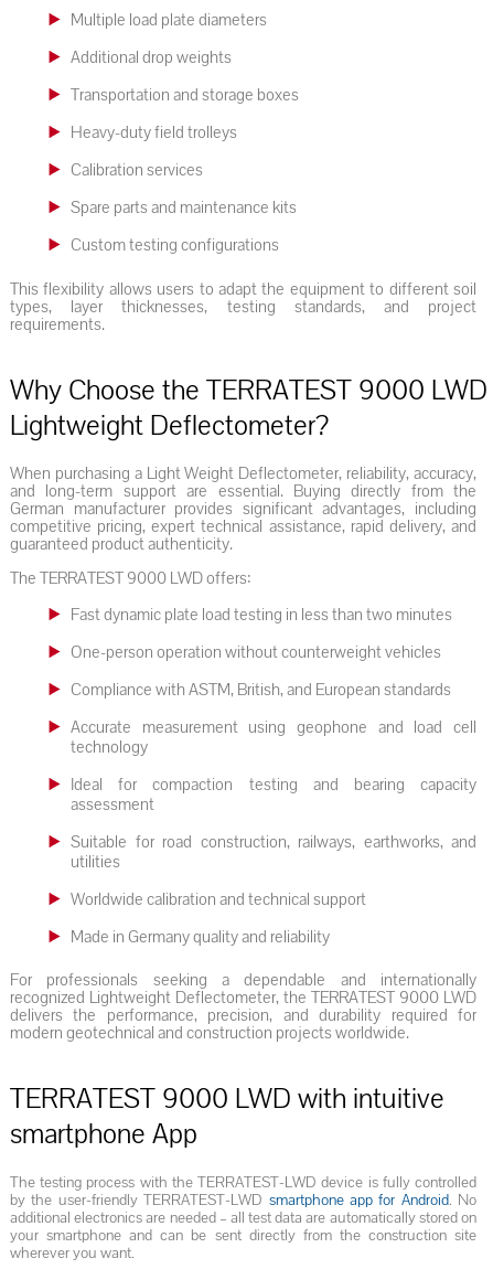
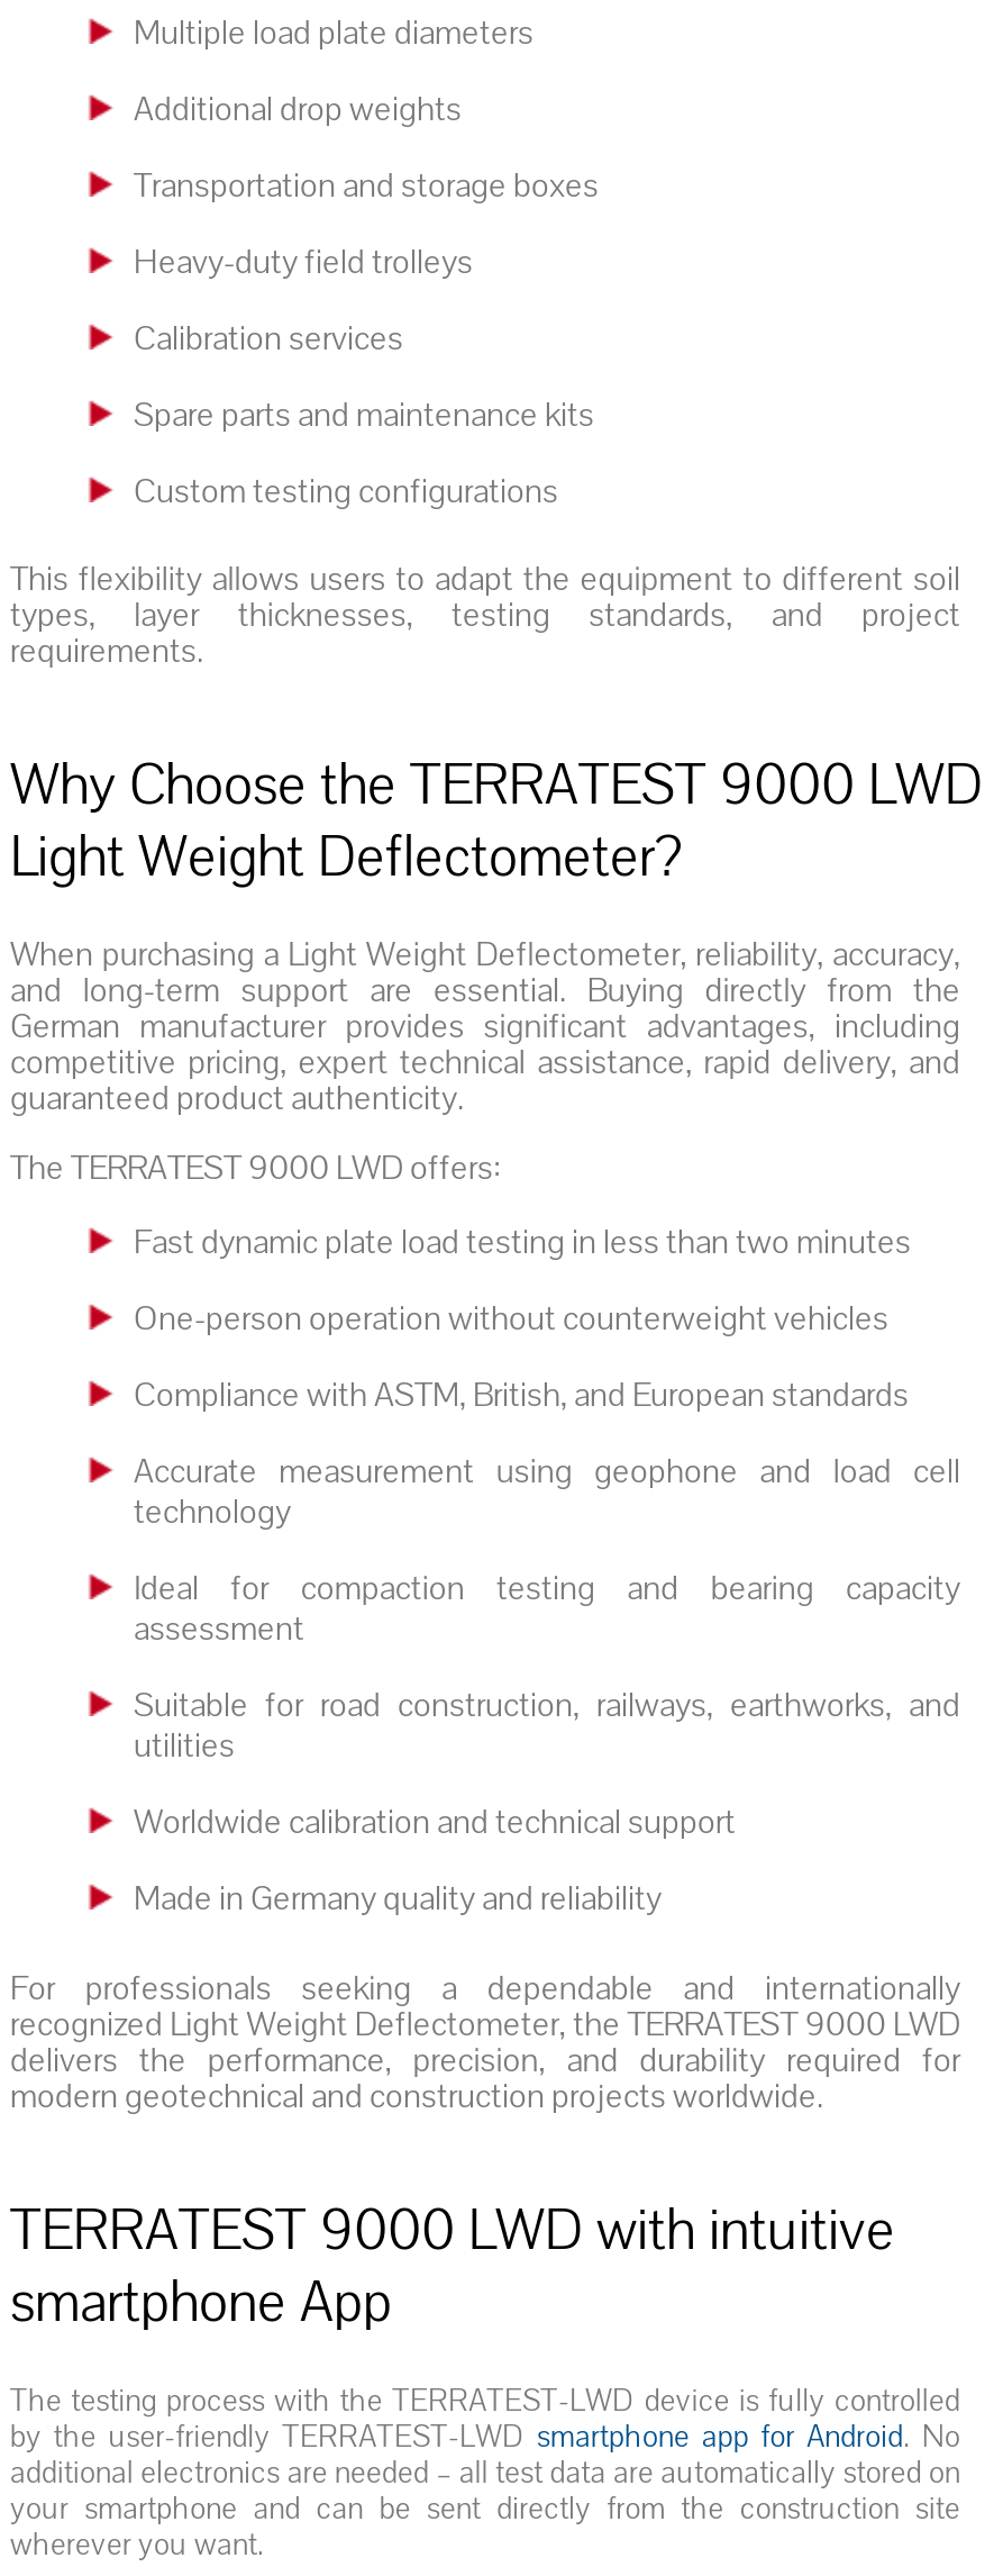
- Lightweight Deflectometer?
+ Light Weight Deflectometer?

- recognized Lightweight Deflectometer, the TERRATEST 9000 LWD
+ recognized Light Weight Deflectometer, the TERRATEST 9000 LWD
